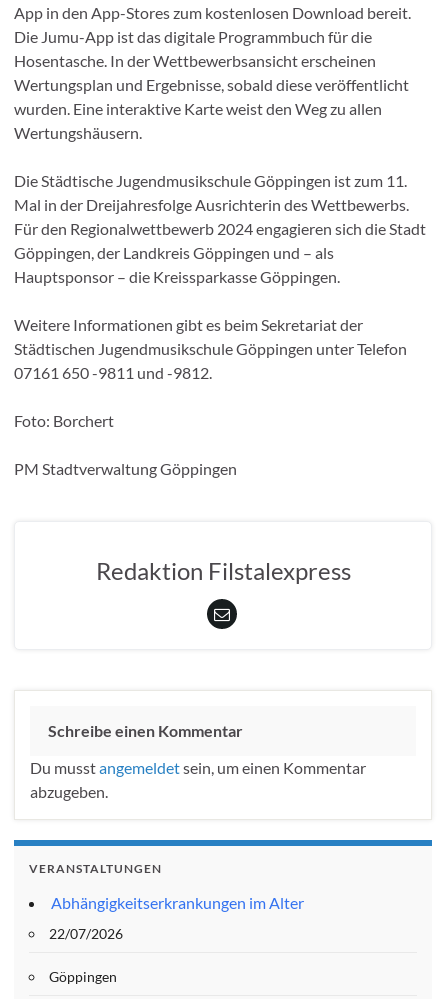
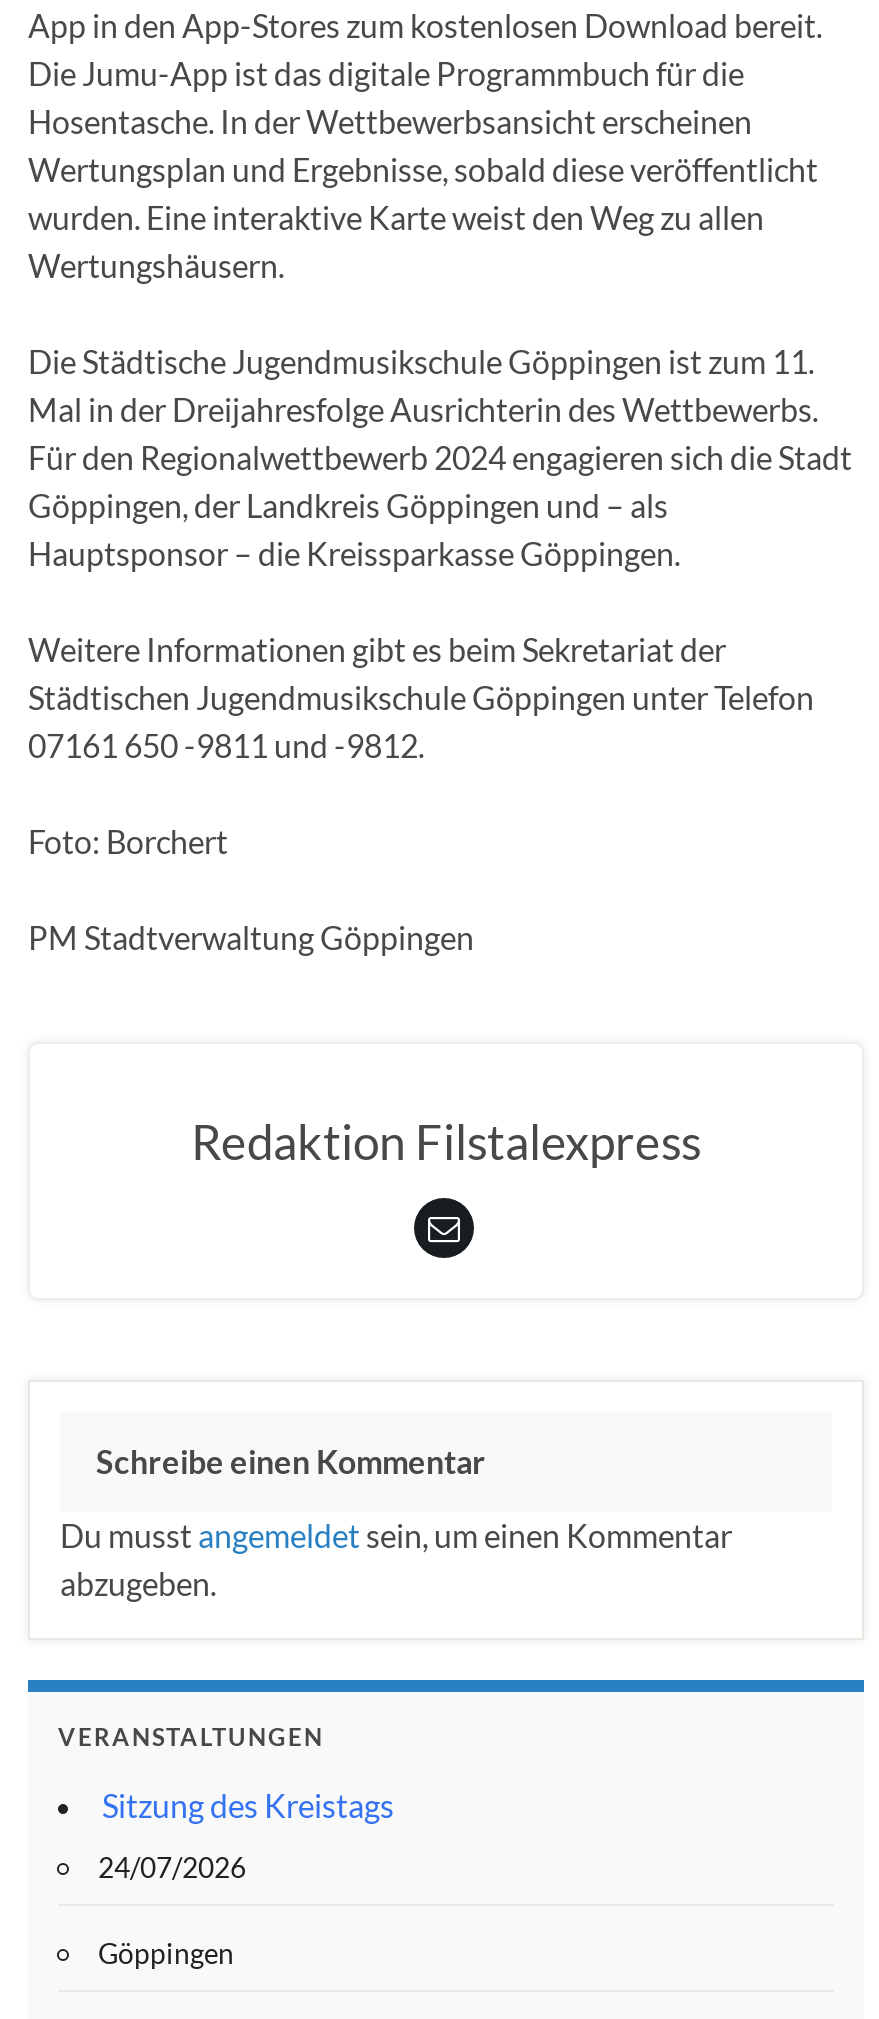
- Abhängigkeitserkrankungen im Alter
+ Sitzung des Kreistags

- 22/07/2026
+ 24/07/2026
